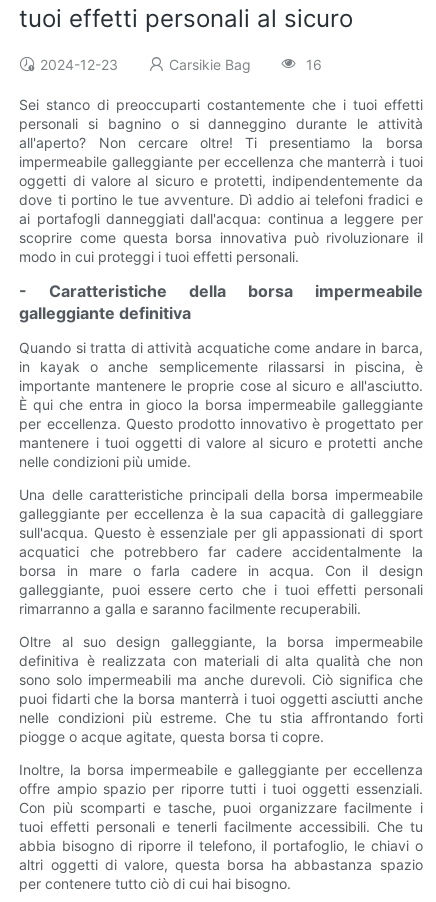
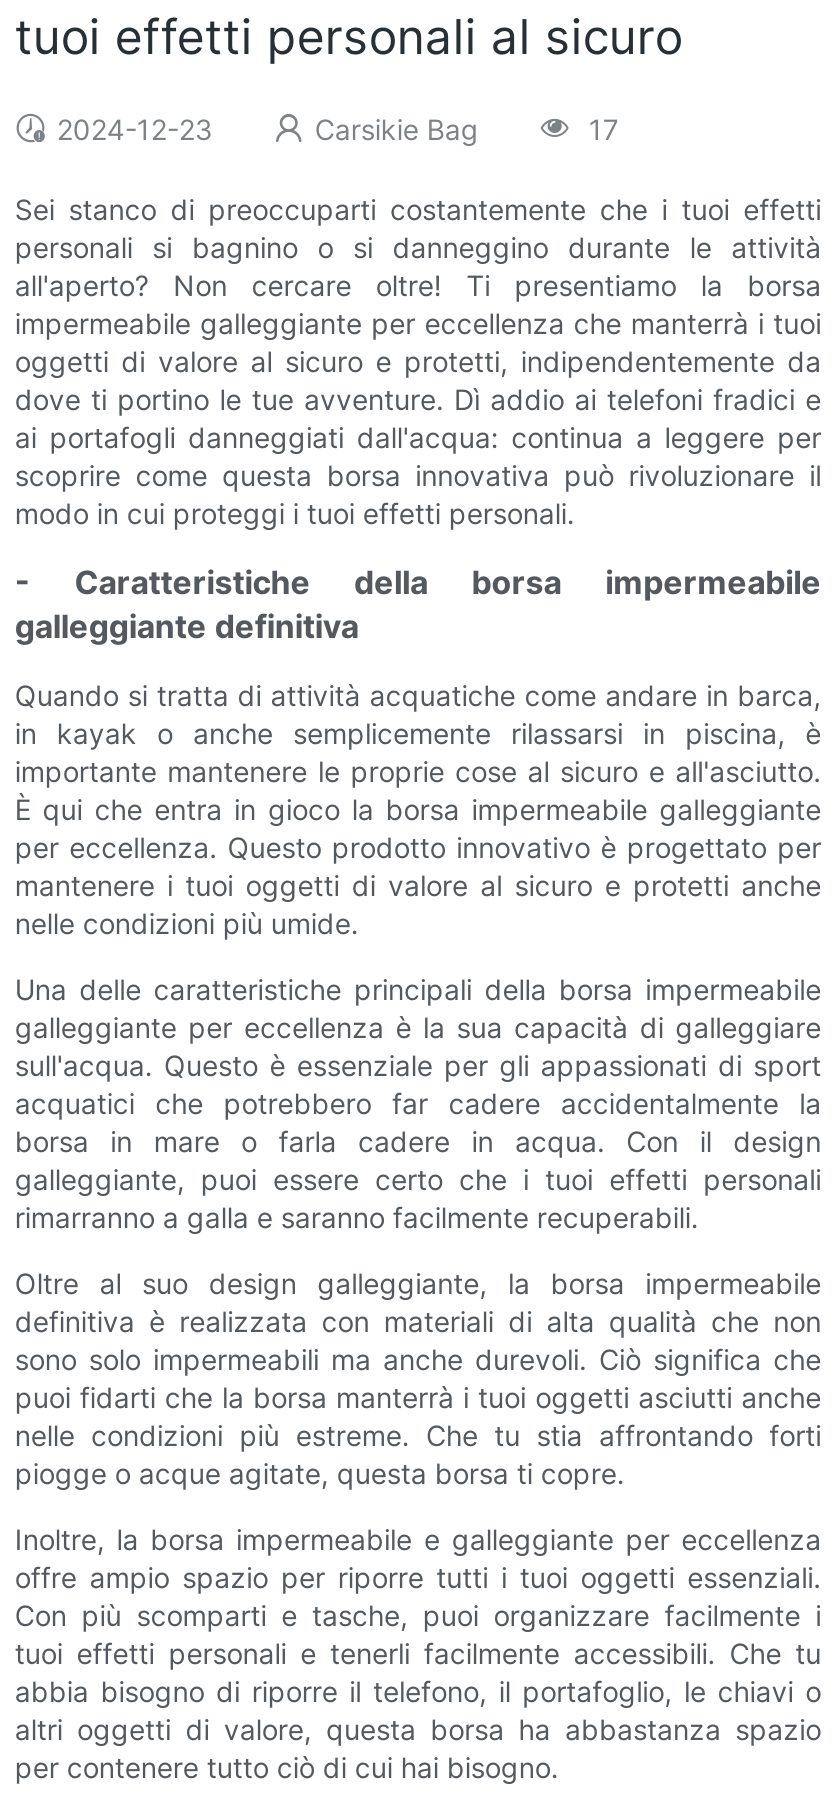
- 16
+ 17
